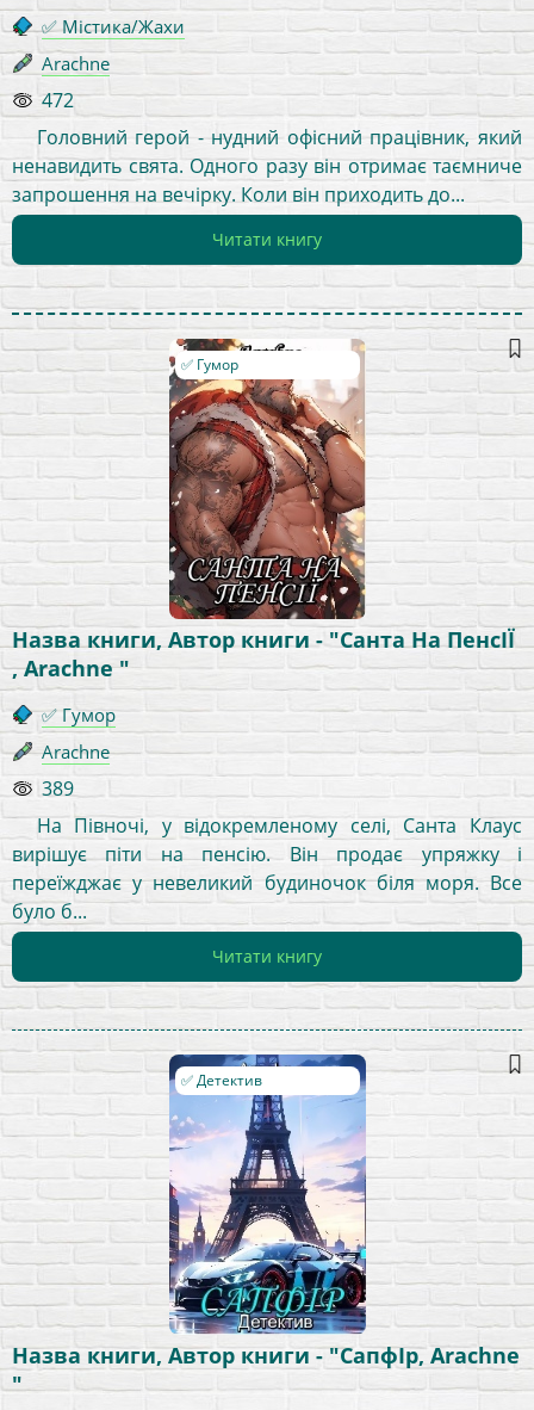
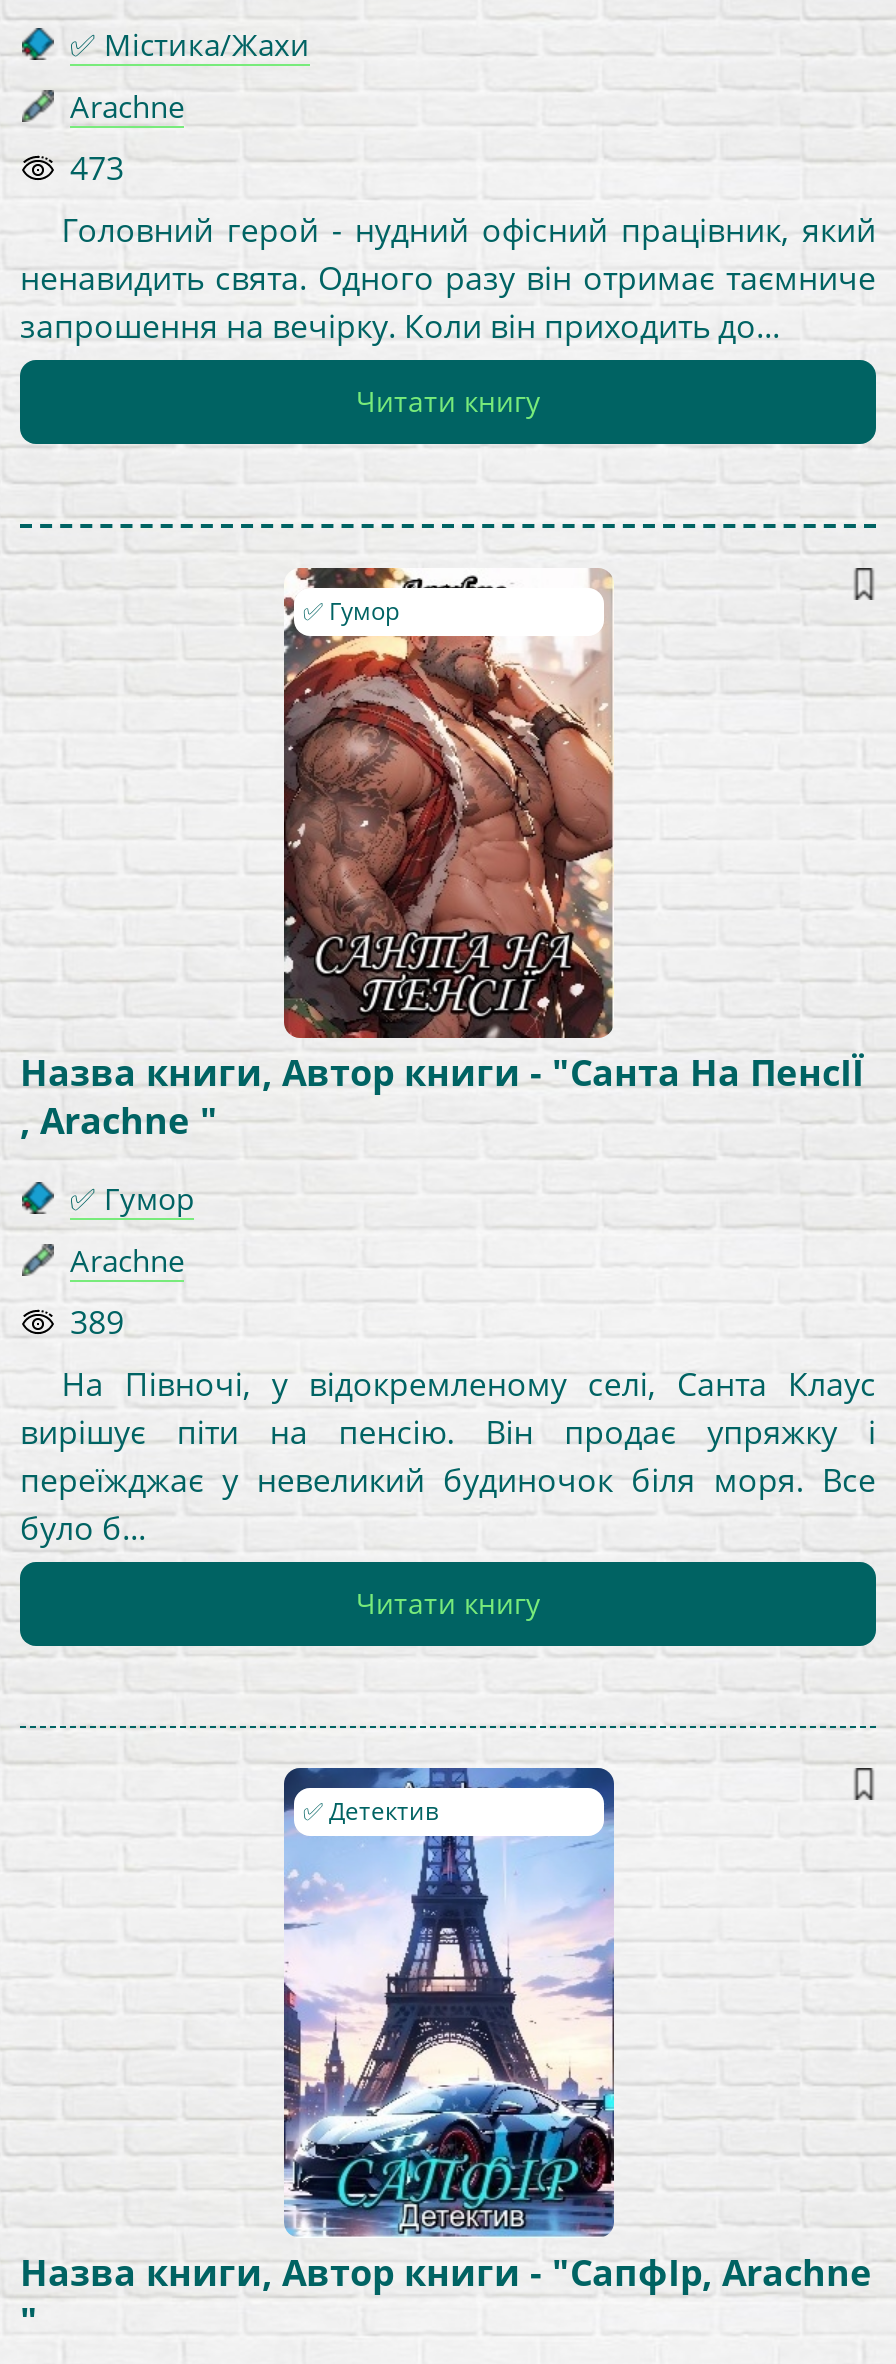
- 472
+ 473
